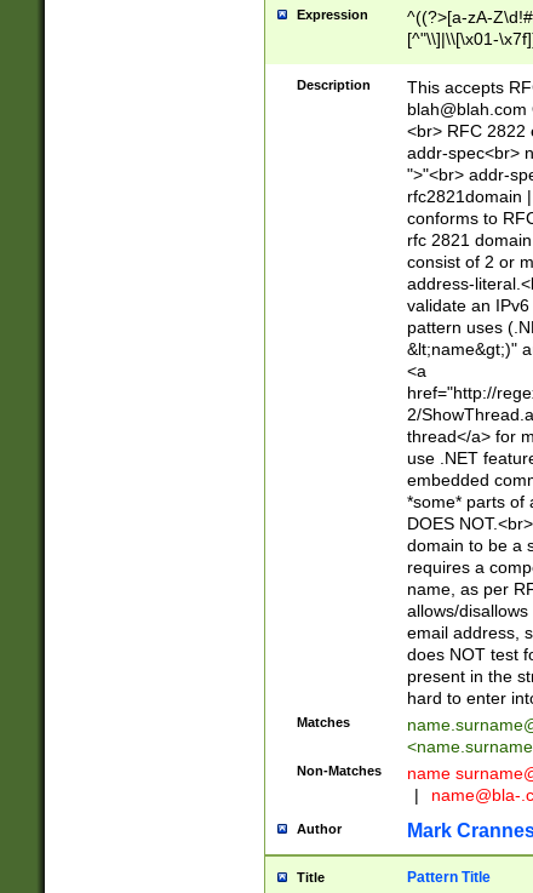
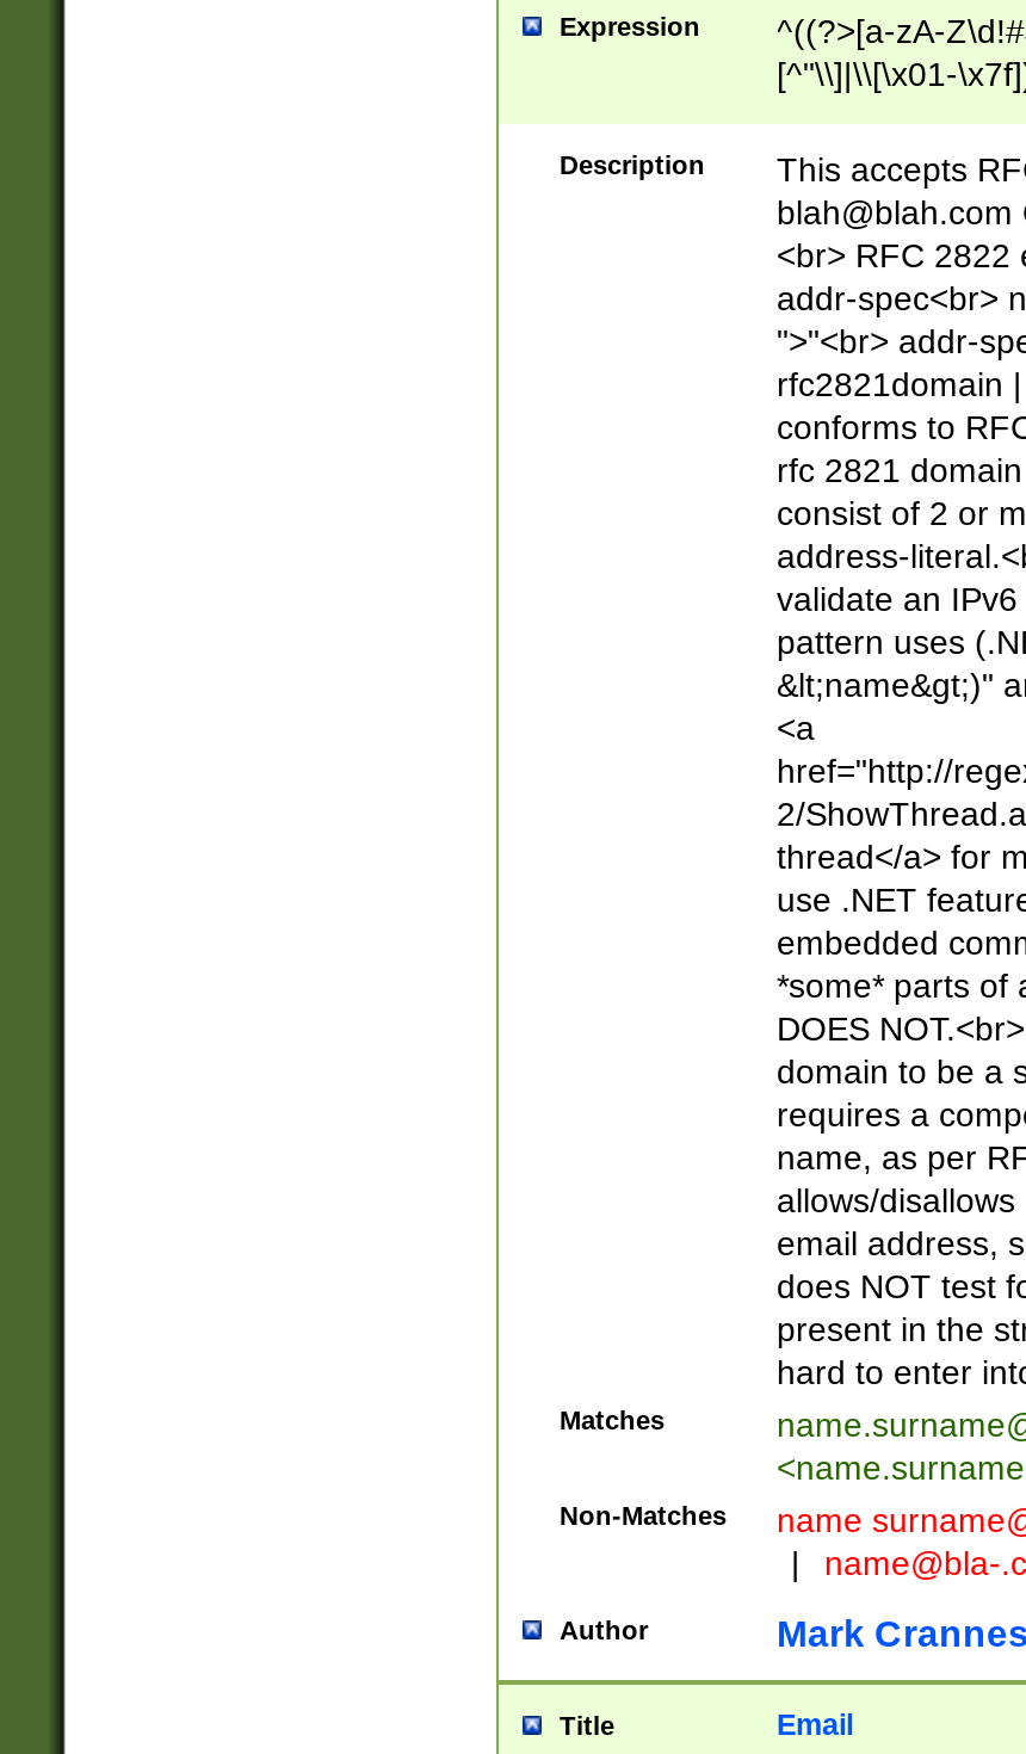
- Pattern Title
+ Email
